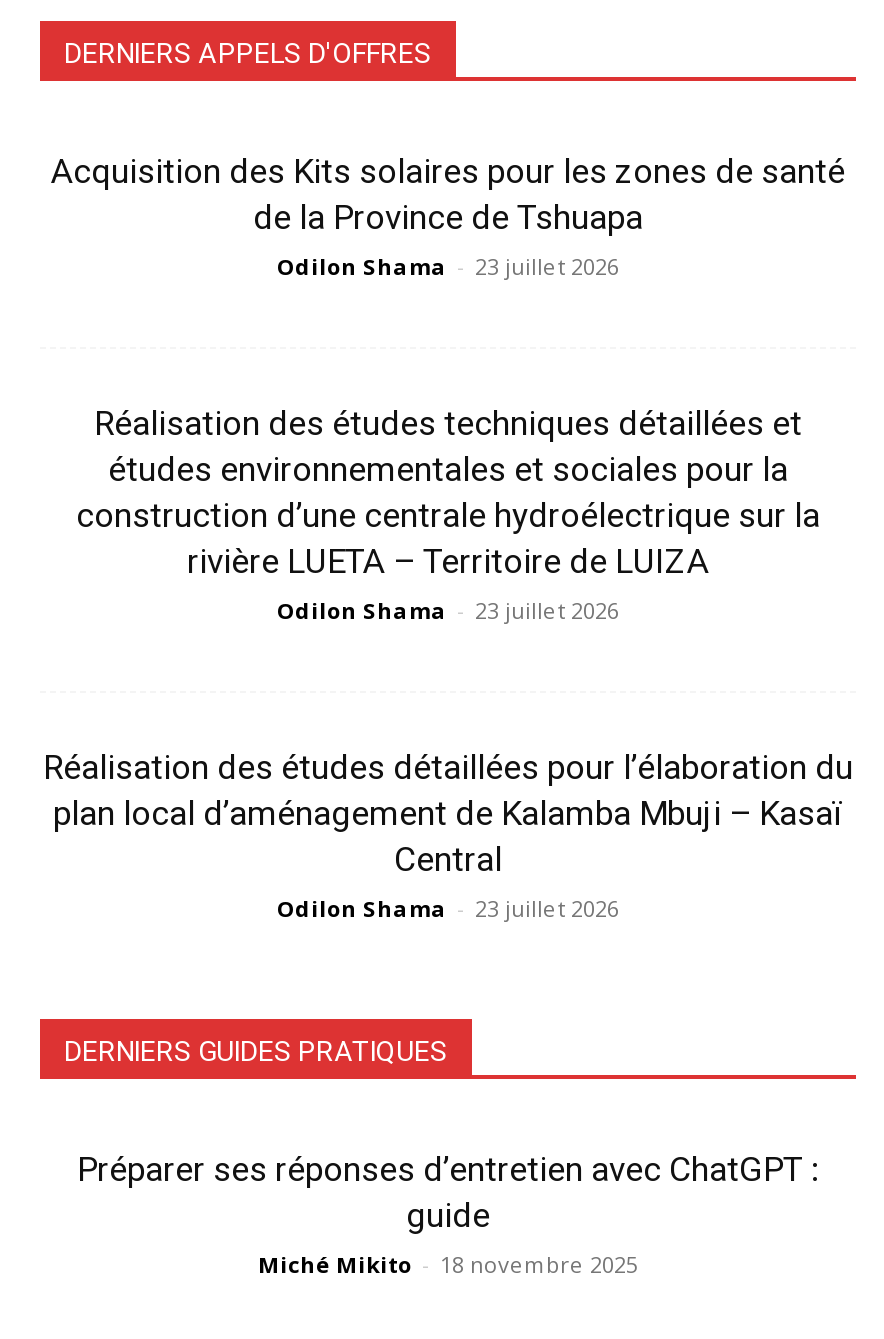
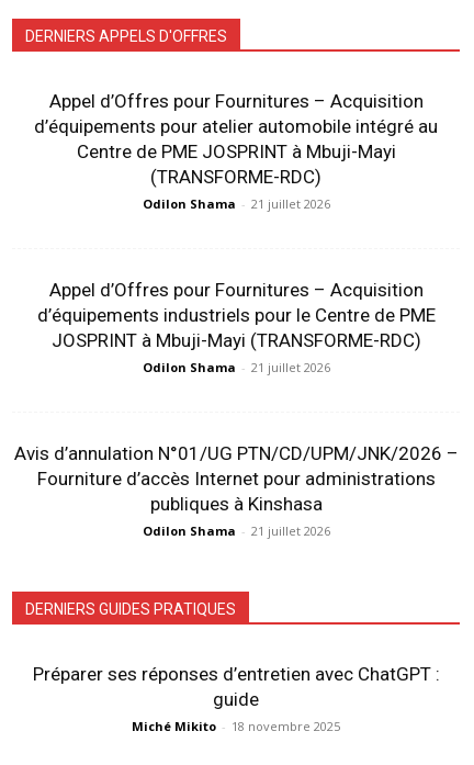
- Acquisition des Kits solaires pour les zones de santé
- de la Province de Tshuapa
- Odilon Shama - 23 juillet 2026
+ Appel d’Offres pour Fournitures – Acquisition
+ d’équipements pour atelier automobile intégré au
+ Centre de PME JOSPRINT à Mbuji-Mayi
+ (TRANSFORME-RDC)
+ Odilon Shama - 21 juillet 2026

- Réalisation des études techniques détaillées et
- études environnementales et sociales pour la
- construction d’une centrale hydroélectrique sur la
- rivière LUETA – Territoire de LUIZA
- Odilon Shama - 23 juillet 2026
+ Appel d’Offres pour Fournitures – Acquisition
+ d’équipements industriels pour le Centre de PME
+ JOSPRINT à Mbuji-Mayi (TRANSFORME-RDC)
+ Odilon Shama - 21 juillet 2026

- Réalisation des études détaillées pour l’élaboration du
- plan local d’aménagement de Kalamba Mbuji – Kasaï
- Central
- Odilon Shama - 23 juillet 2026
+ Avis d’annulation N°01/UG PTN/CD/UPM/JNK/2026 –
+ Fourniture d’accès Internet pour administrations
+ publiques à Kinshasa
+ Odilon Shama - 21 juillet 2026
